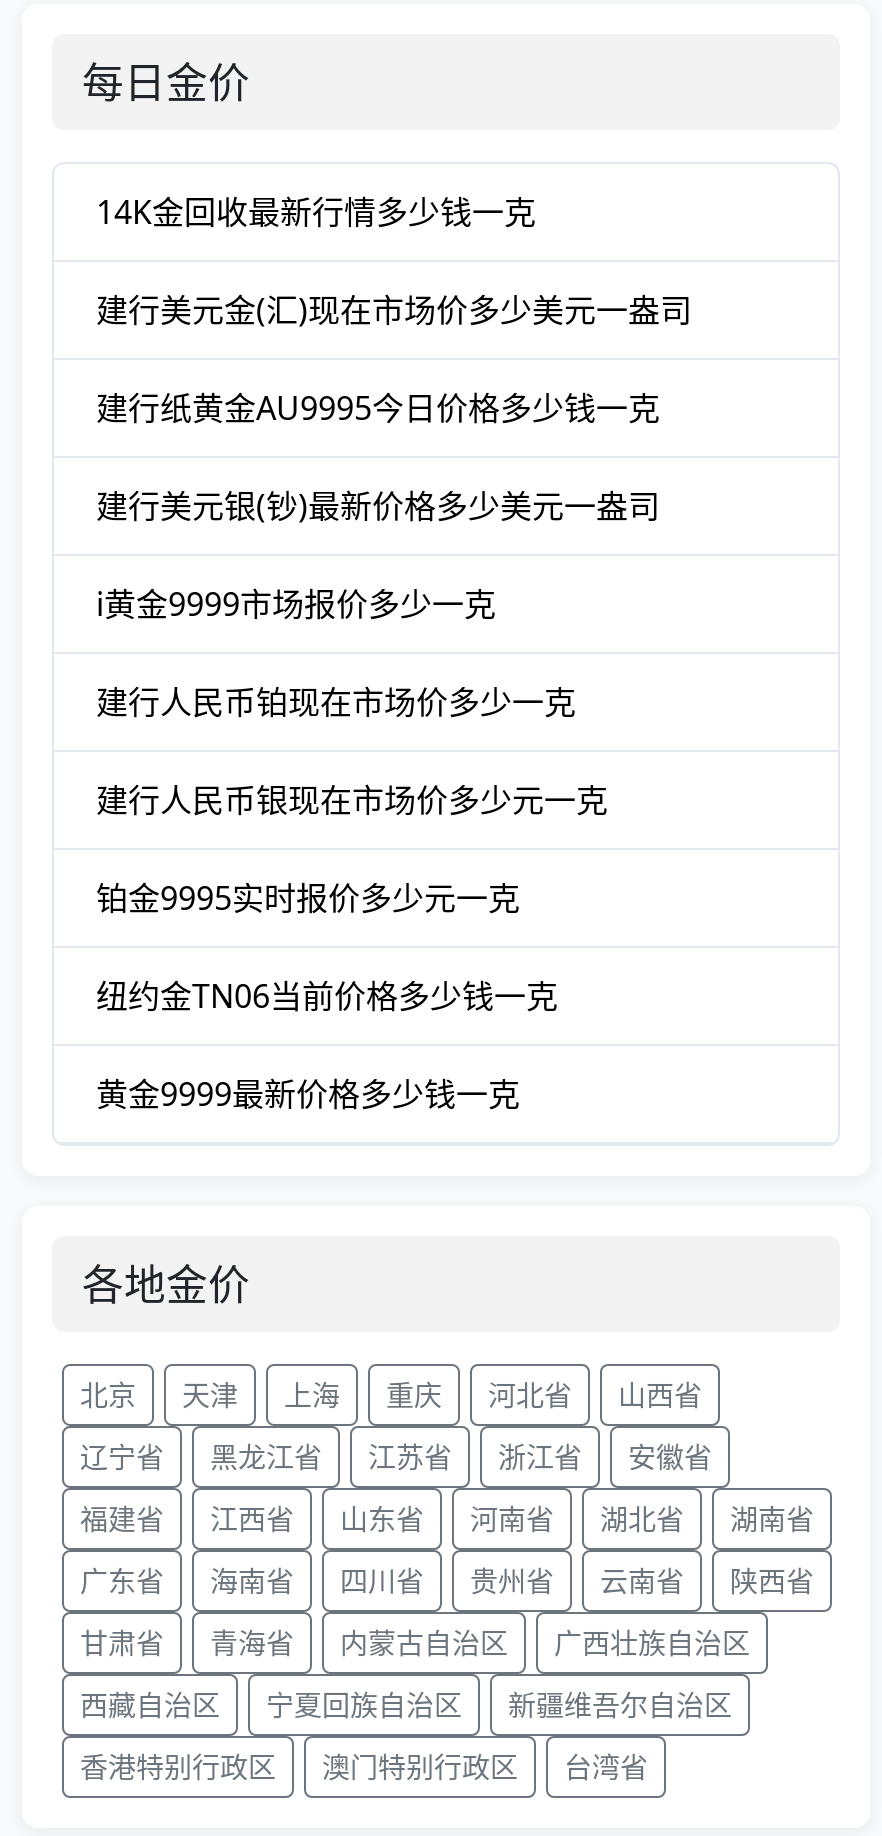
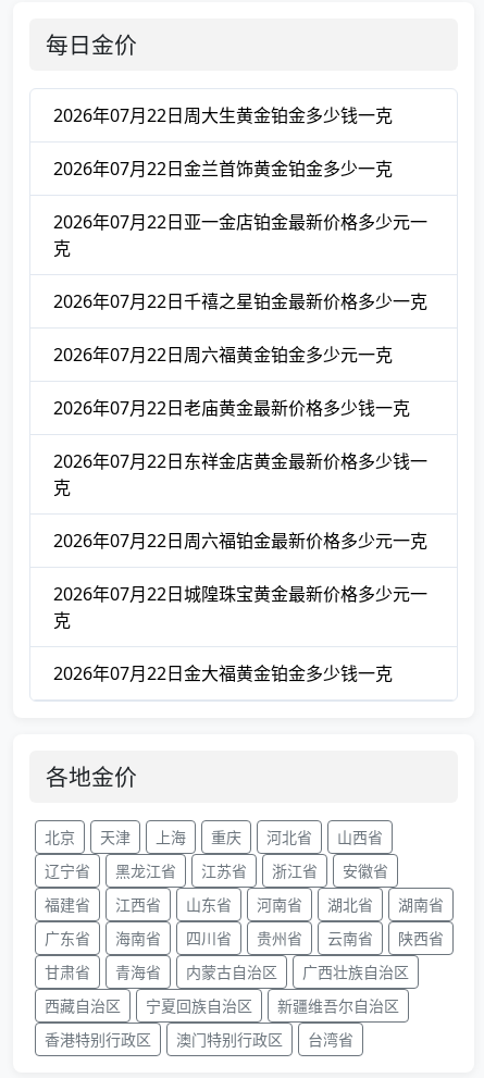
- 14K金回收最新行情多少钱一克
+ 2026年07月22日周大生黄金铂金多少钱一克

- 建行美元金(汇)现在市场价多少美元一盎司
+ 2026年07月22日金兰首饰黄金铂金多少一克

- 建行纸黄金AU9995今日价格多少钱一克
+ 2026年07月22日亚一金店铂金最新价格多少元一
+ 克

- 建行美元银(钞)最新价格多少美元一盎司
+ 2026年07月22日千禧之星铂金最新价格多少一克

- i黄金9999市场报价多少一克
+ 2026年07月22日周六福黄金铂金多少元一克

- 建行人民币铂现在市场价多少一克
+ 2026年07月22日老庙黄金最新价格多少钱一克

- 建行人民币银现在市场价多少元一克
+ 2026年07月22日东祥金店黄金最新价格多少钱一
+ 克

- 铂金9995实时报价多少元一克
+ 2026年07月22日周六福铂金最新价格多少元一克

- 纽约金TN06当前价格多少钱一克
+ 2026年07月22日城隍珠宝黄金最新价格多少元一
+ 克

- 黄金9999最新价格多少钱一克
+ 2026年07月22日金大福黄金铂金多少钱一克
